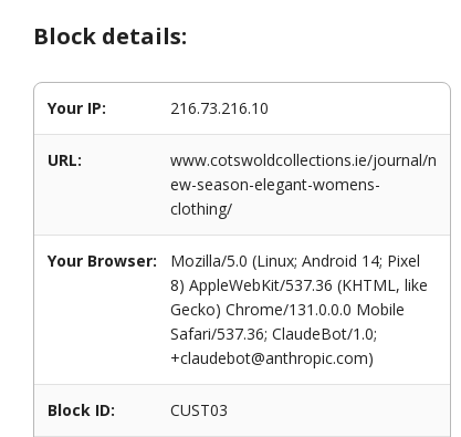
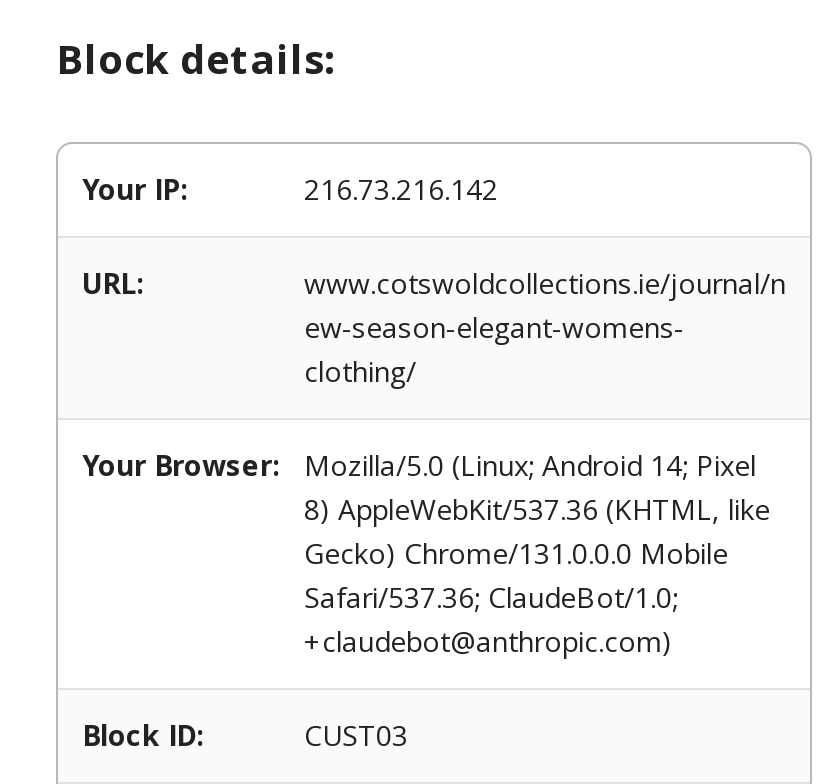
- 216.73.216.10
+ 216.73.216.142
